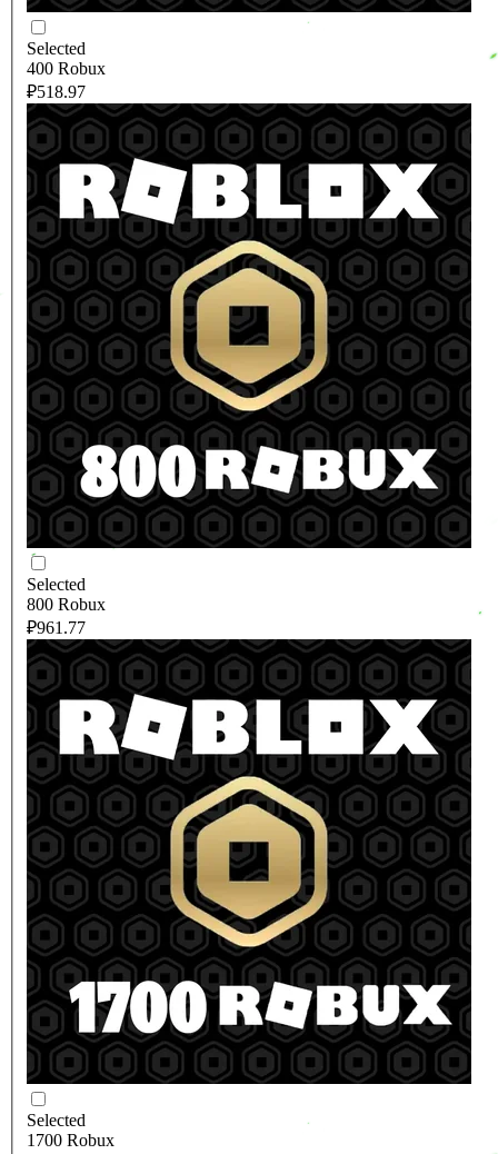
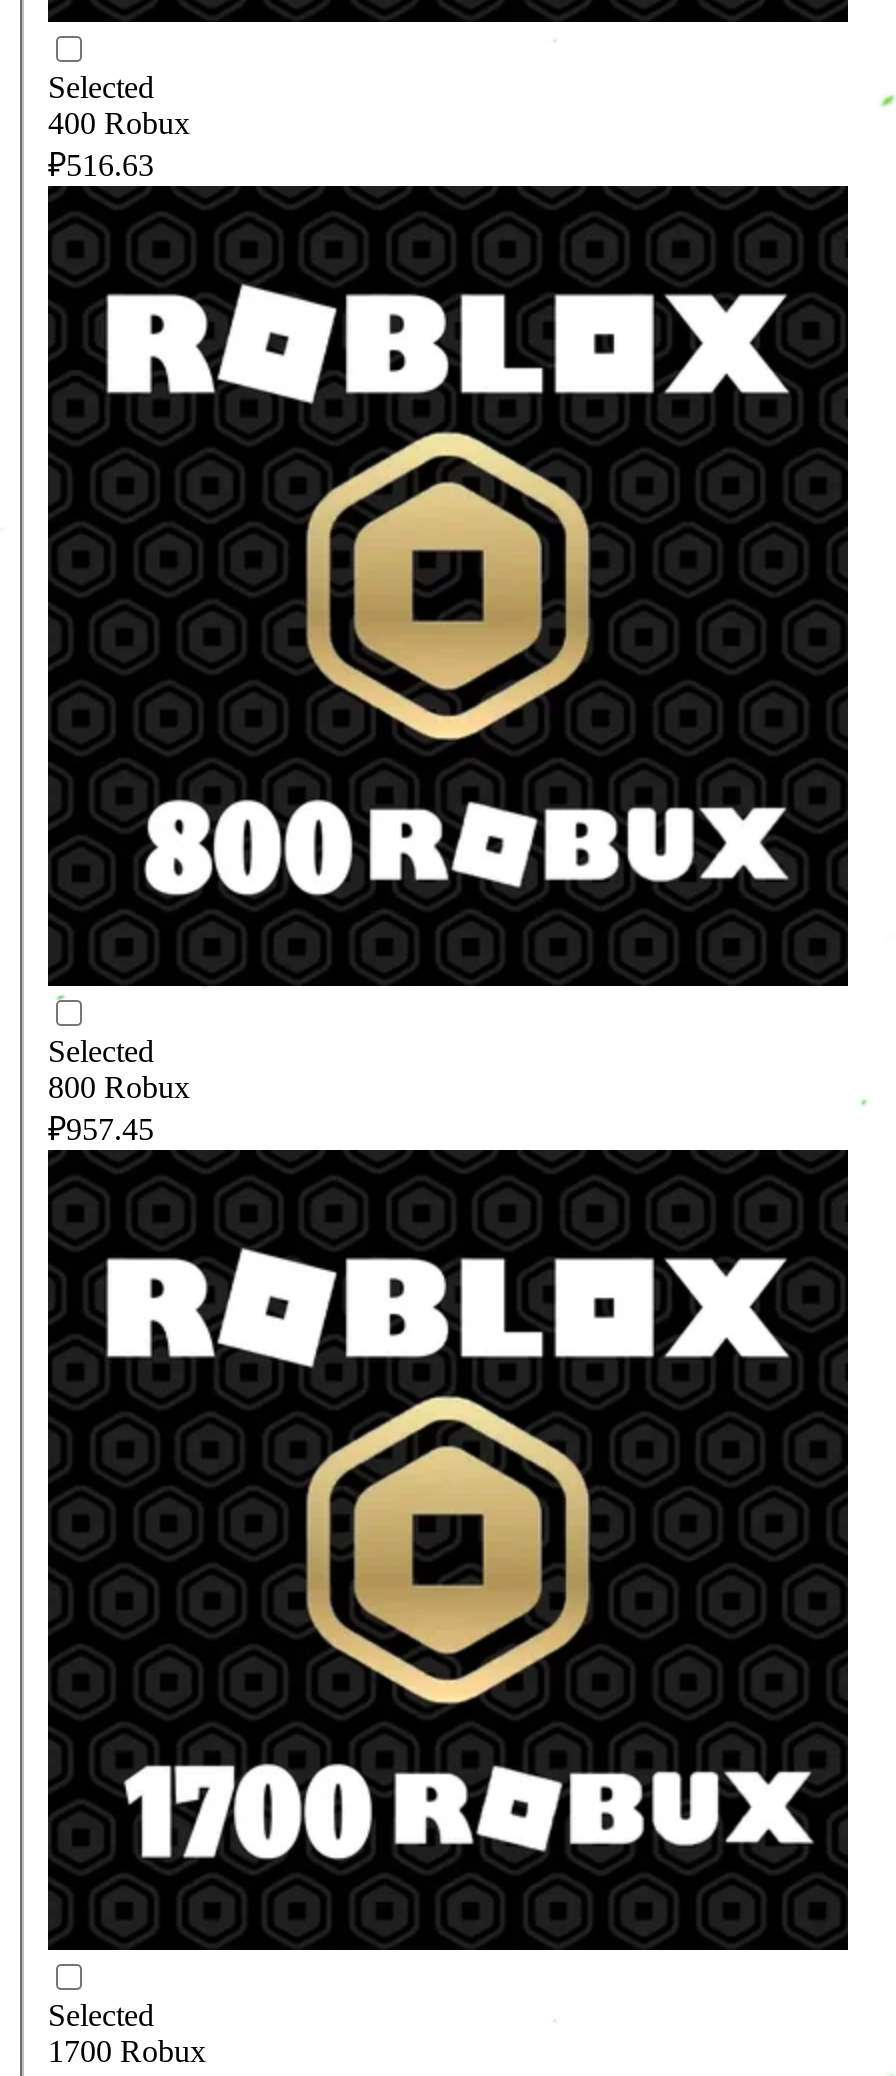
- ₽518.97
+ ₽516.63

- ₽961.77
+ ₽957.45
